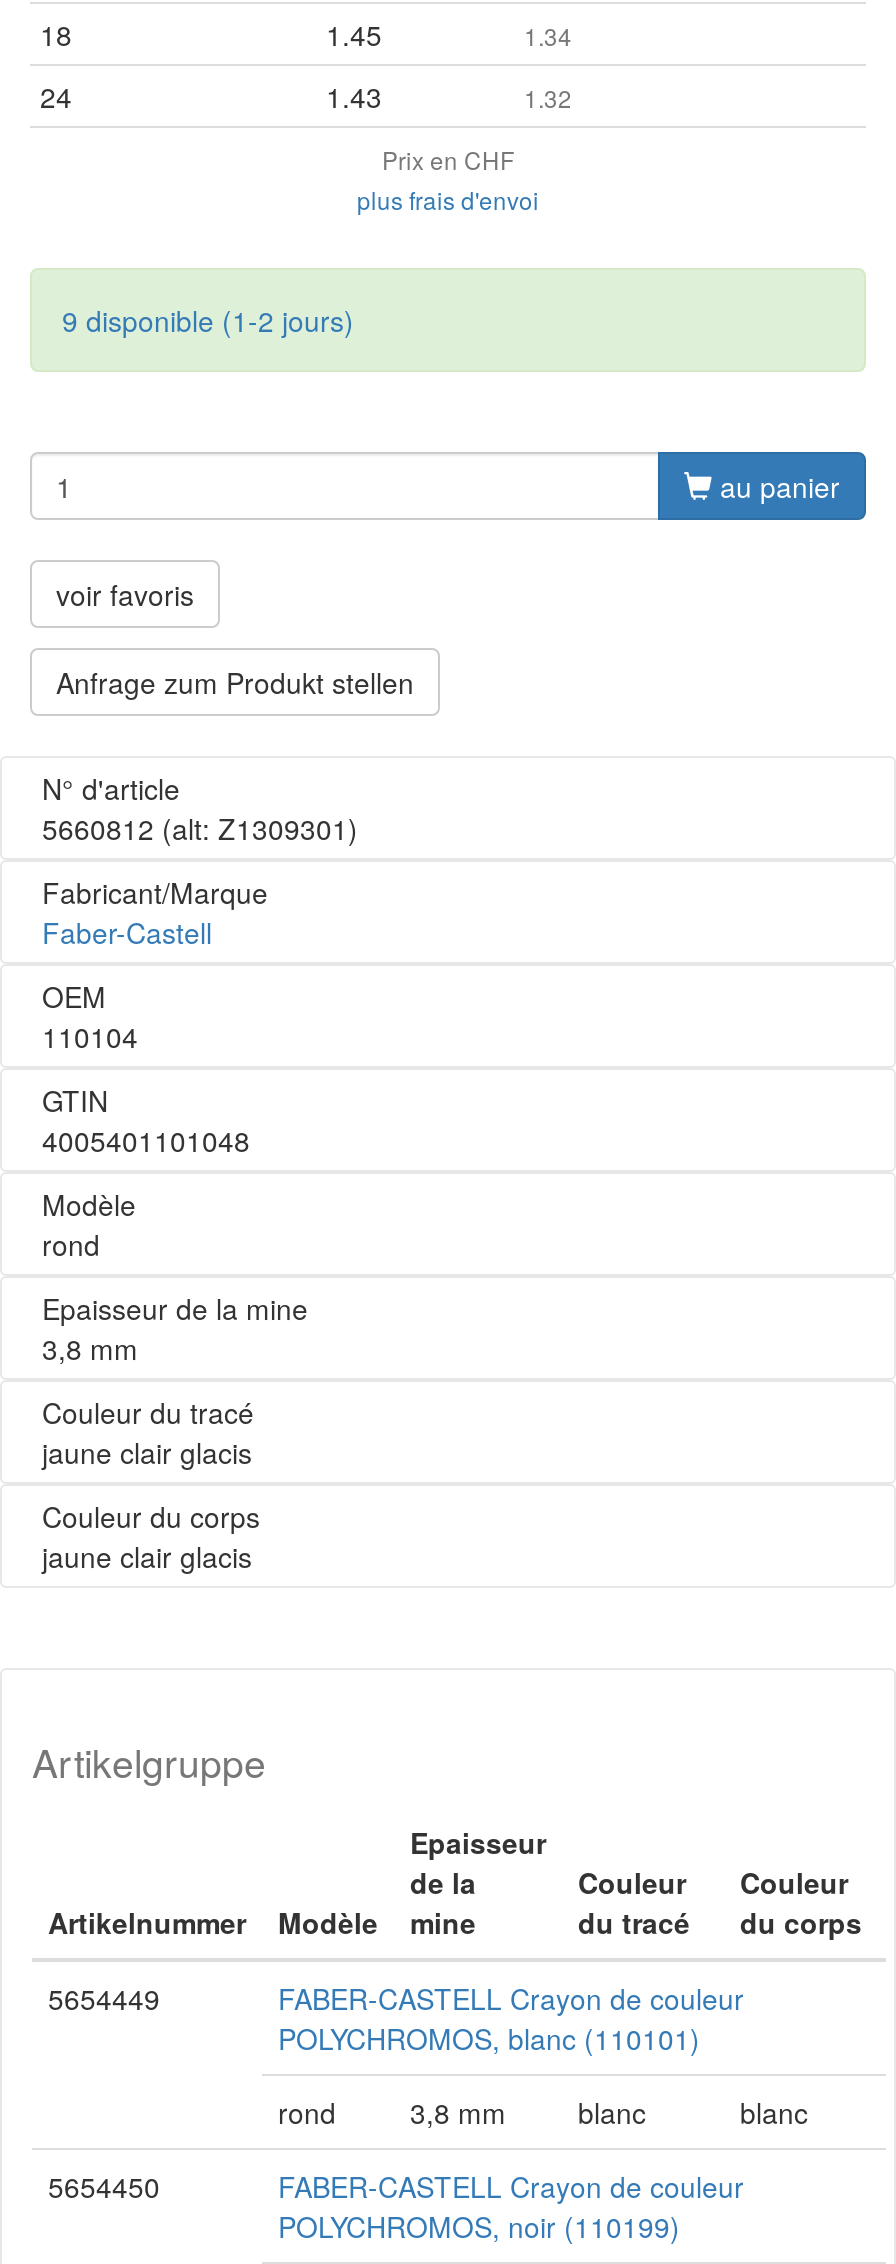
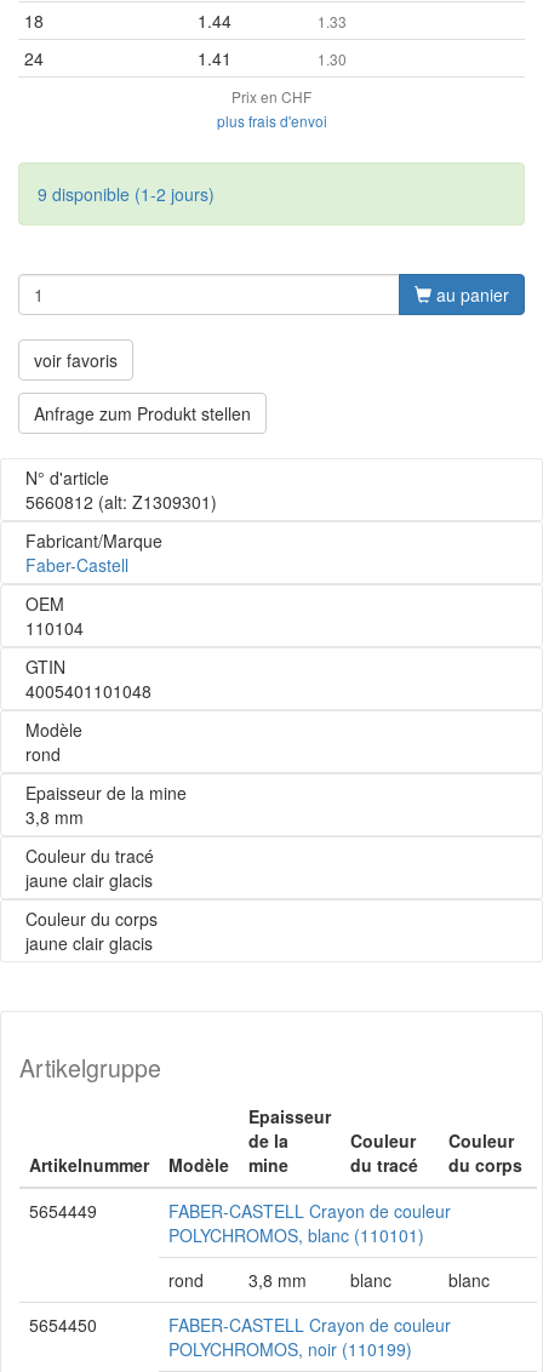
- 1.45
+ 1.44

- 1.34
+ 1.33

- 1.43
+ 1.41

- 1.32
+ 1.30
